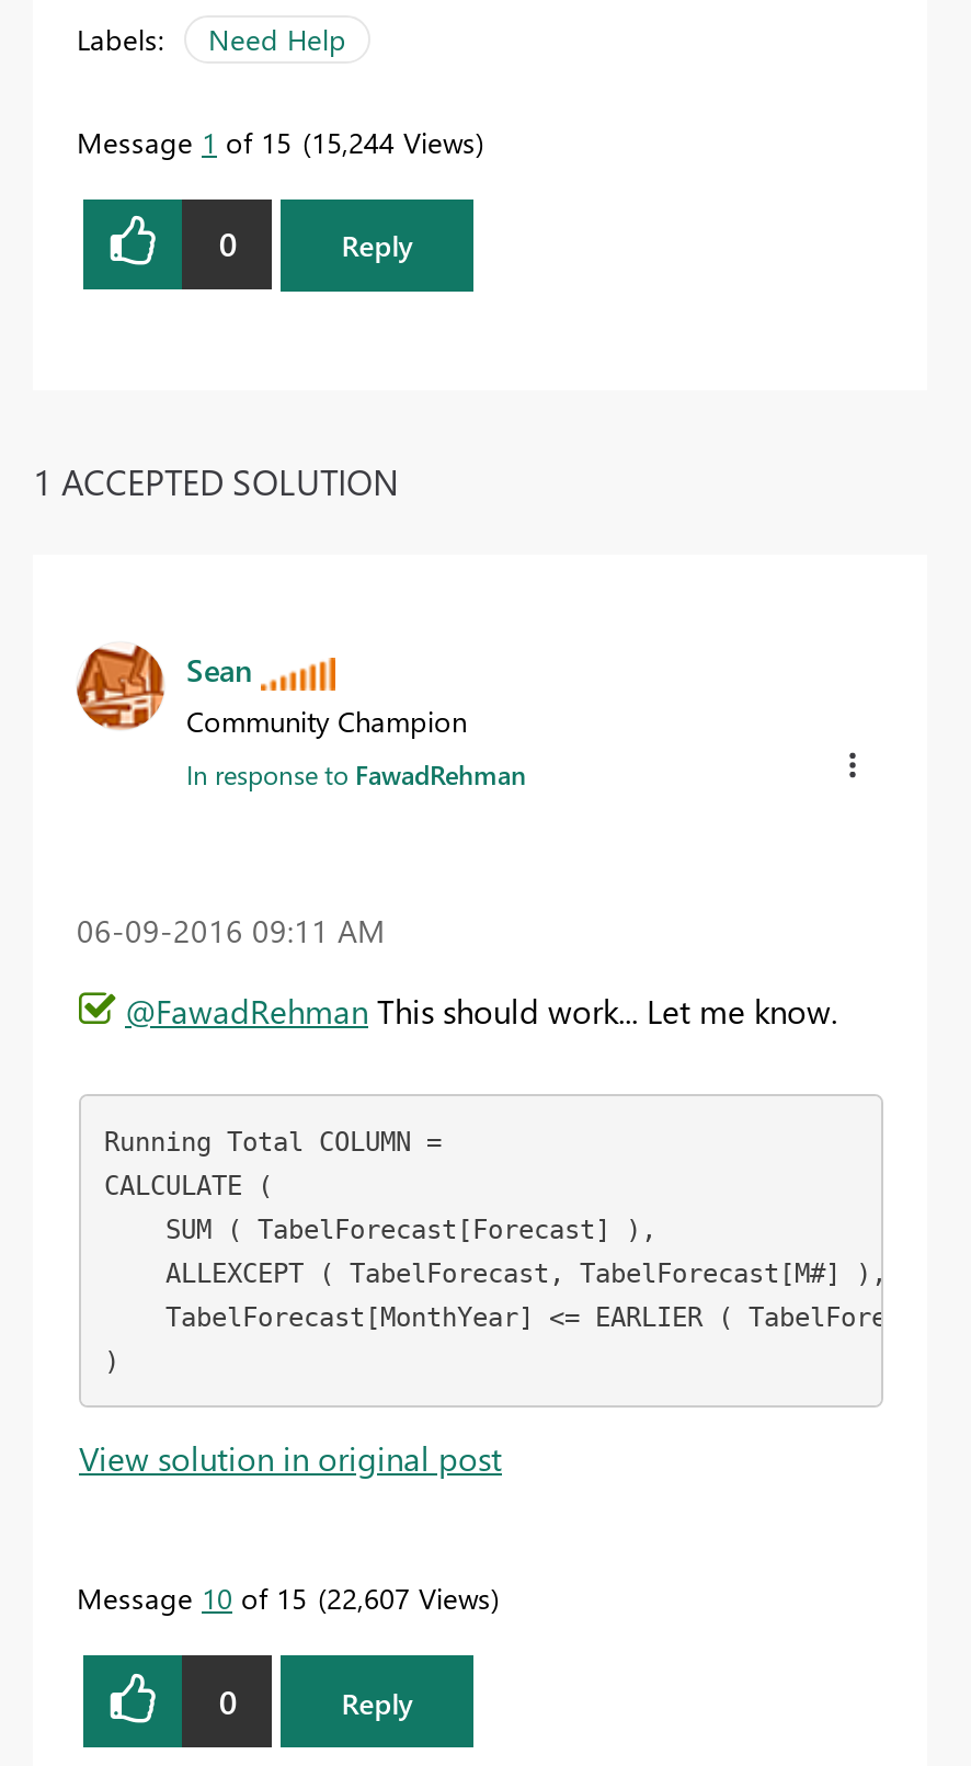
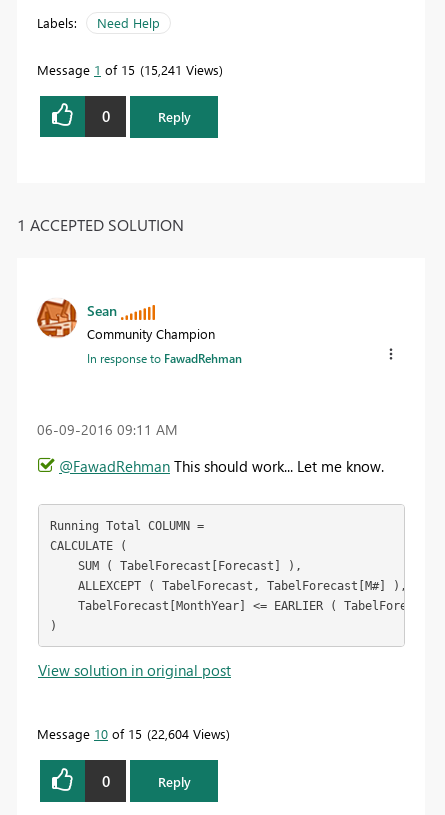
- Message 1 of 15 15,244 Views
+ Message 1 of 15 15,241 Views

- Message 10 of 15 22,607 Views
+ Message 10 of 15 22,604 Views
